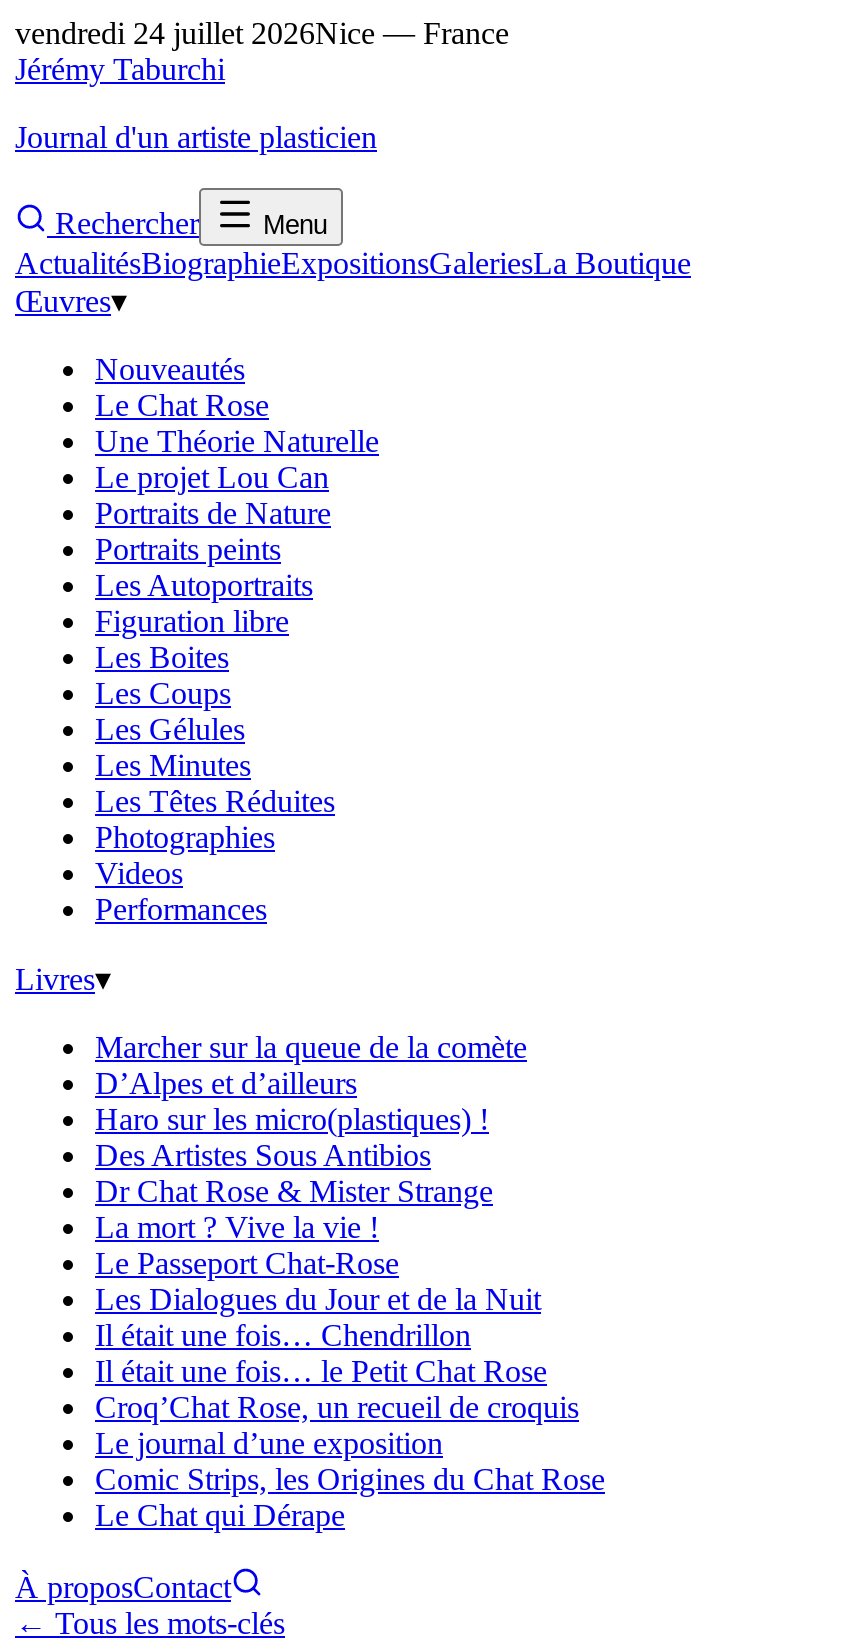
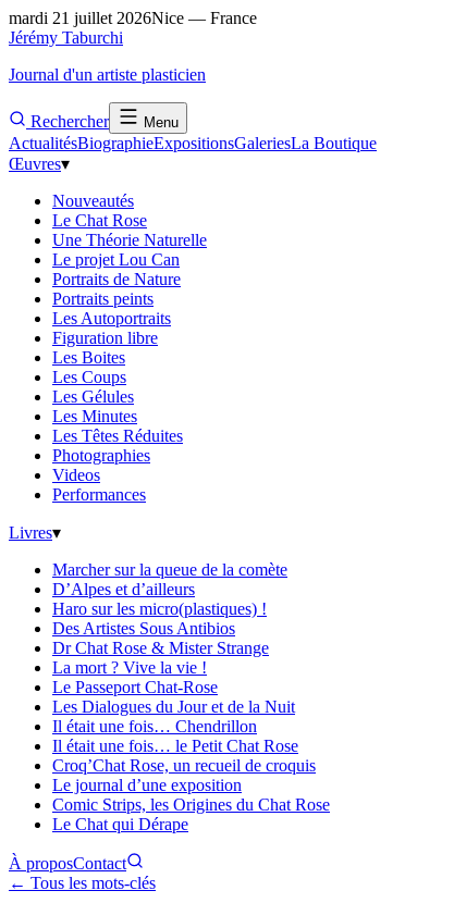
- vendredi 24 juillet 2026Nice — France
+ mardi 21 juillet 2026Nice — France
